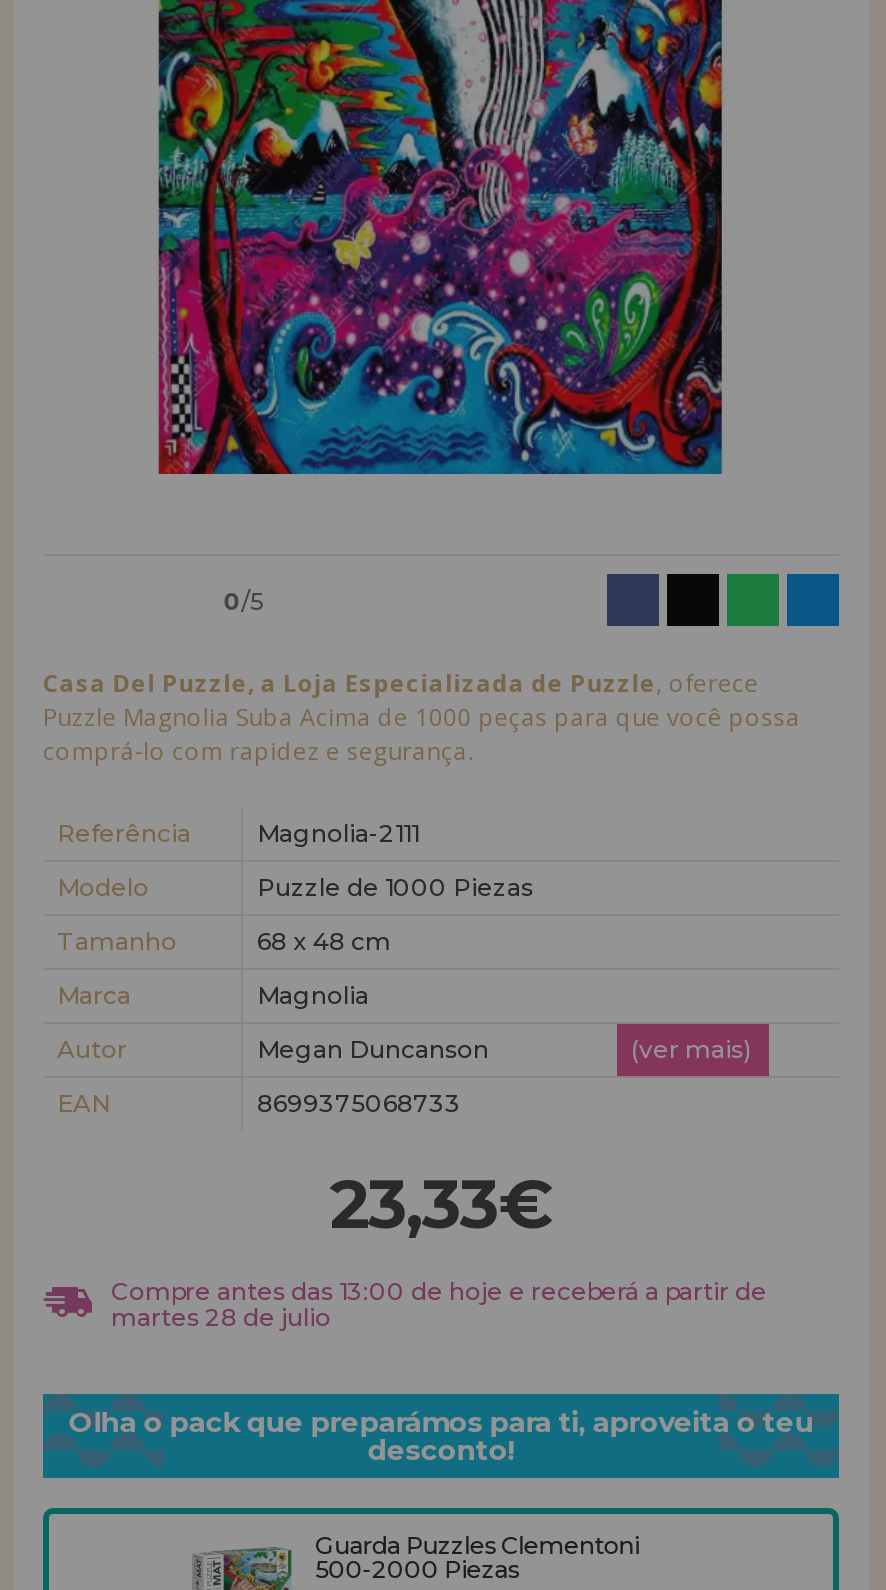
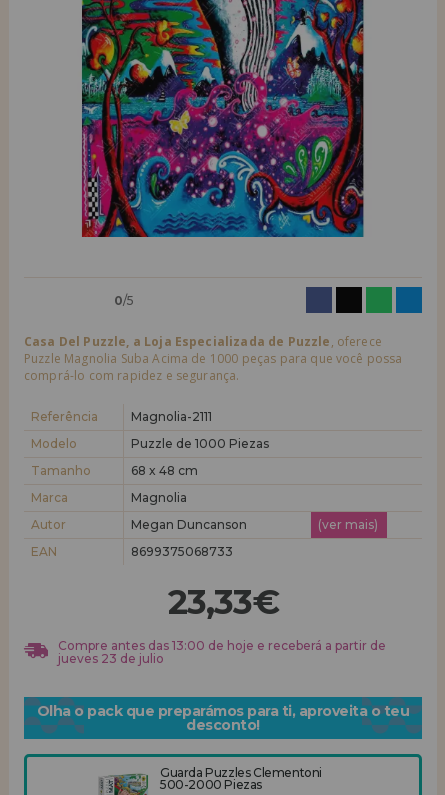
- martes 28 de julio
+ jueves 23 de julio
